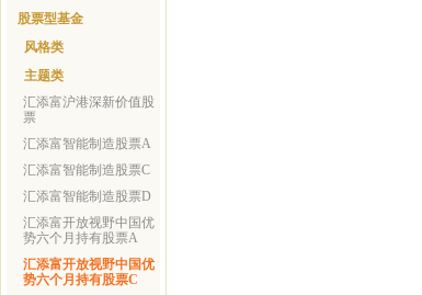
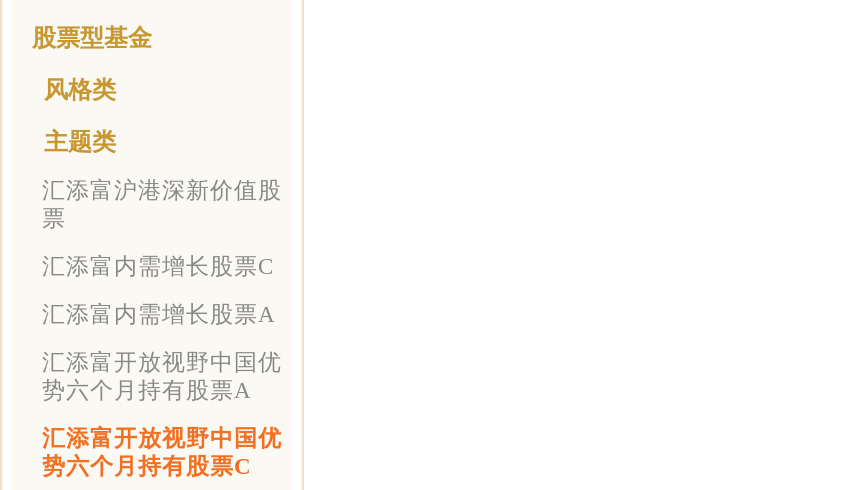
- 汇添富智能制造股票A
- 汇添富智能制造股票C
- 汇添富智能制造股票D
+ 汇添富内需增长股票C
+ 汇添富内需增长股票A
